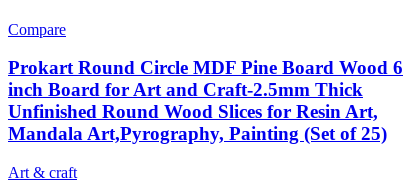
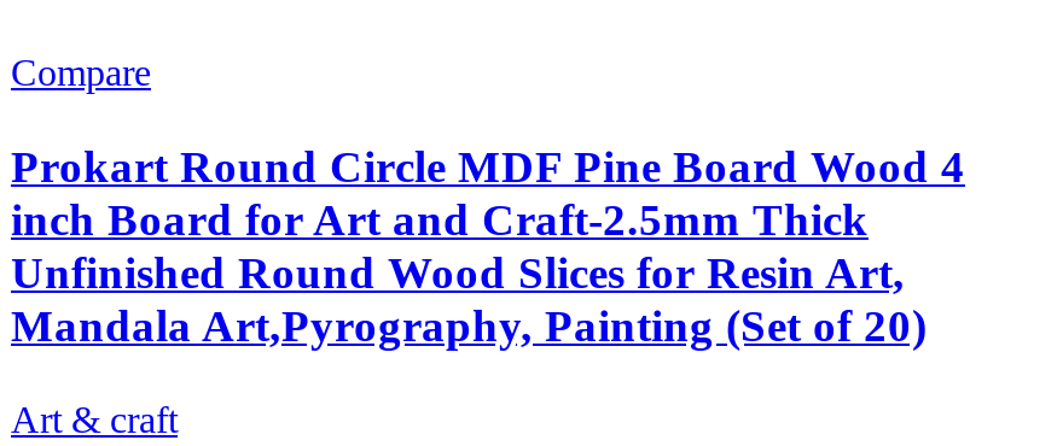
- Prokart Round Circle MDF Pine Board Wood 6
+ Prokart Round Circle MDF Pine Board Wood 4

- Mandala Art,Pyrography, Painting (Set of 25)
+ Mandala Art,Pyrography, Painting (Set of 20)
